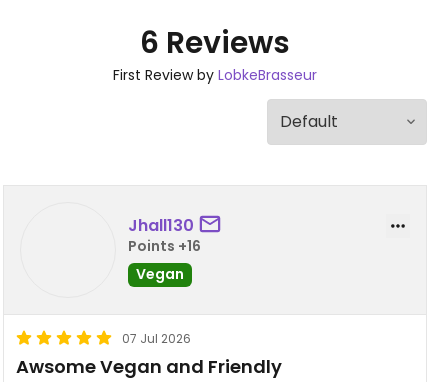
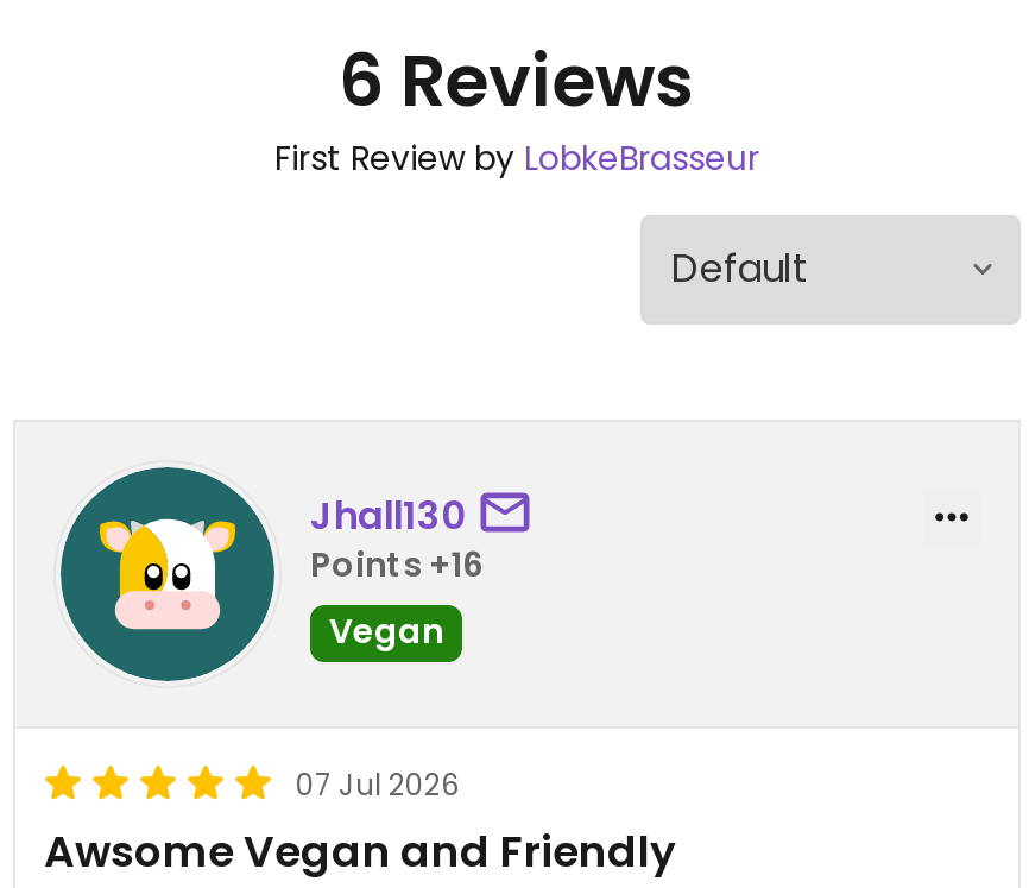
+ [image]
